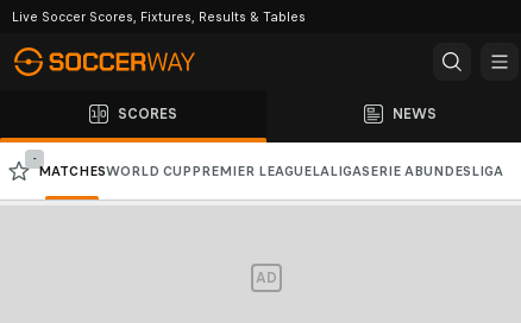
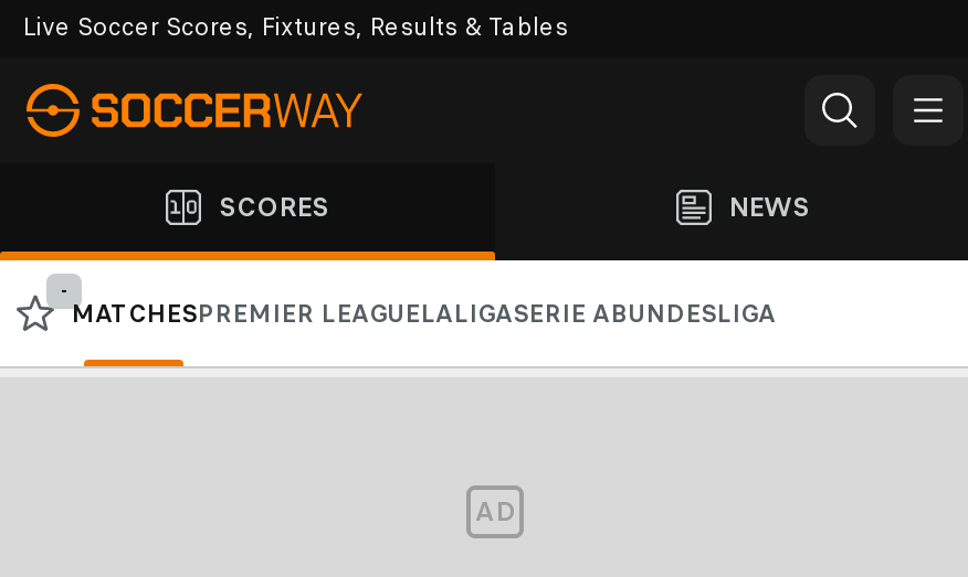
- MATCHESWORLD CUP PREMIER LEAGUELALIGASERIE A BUNDESLIGA
+ MATCHESPREMIER LEAGUELALIGASERIE ABUNDESLIGA
